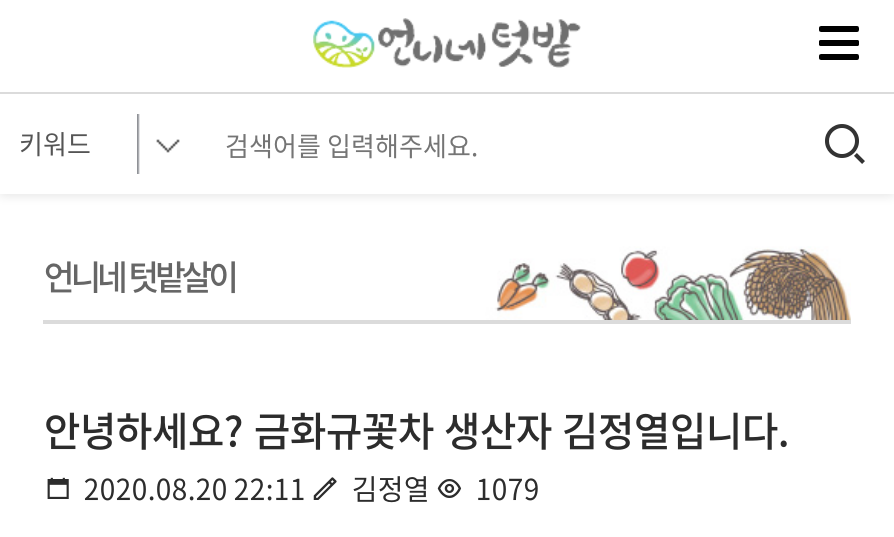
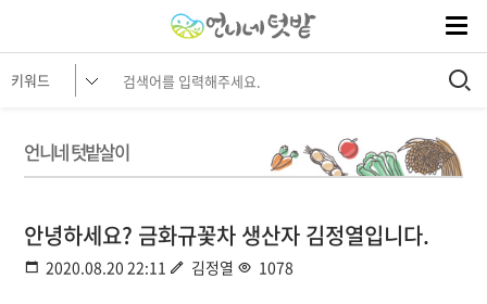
- 2020.08.20 22:11 김정열 1079
+ 2020.08.20 22:11 김정열 1078
